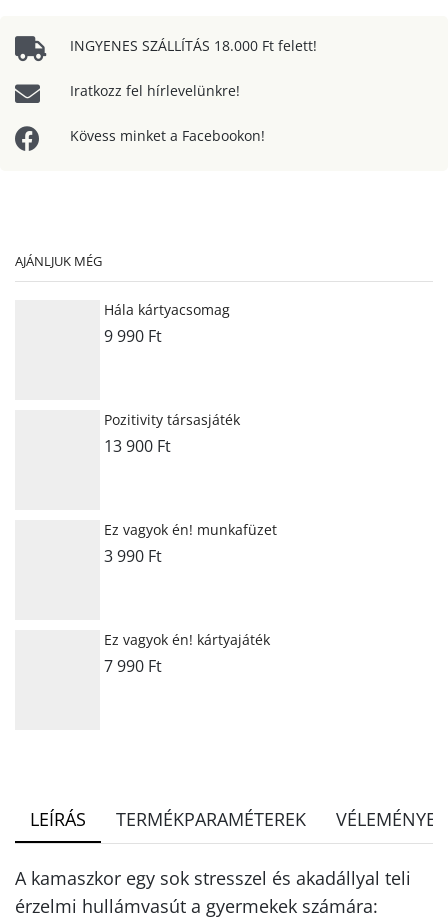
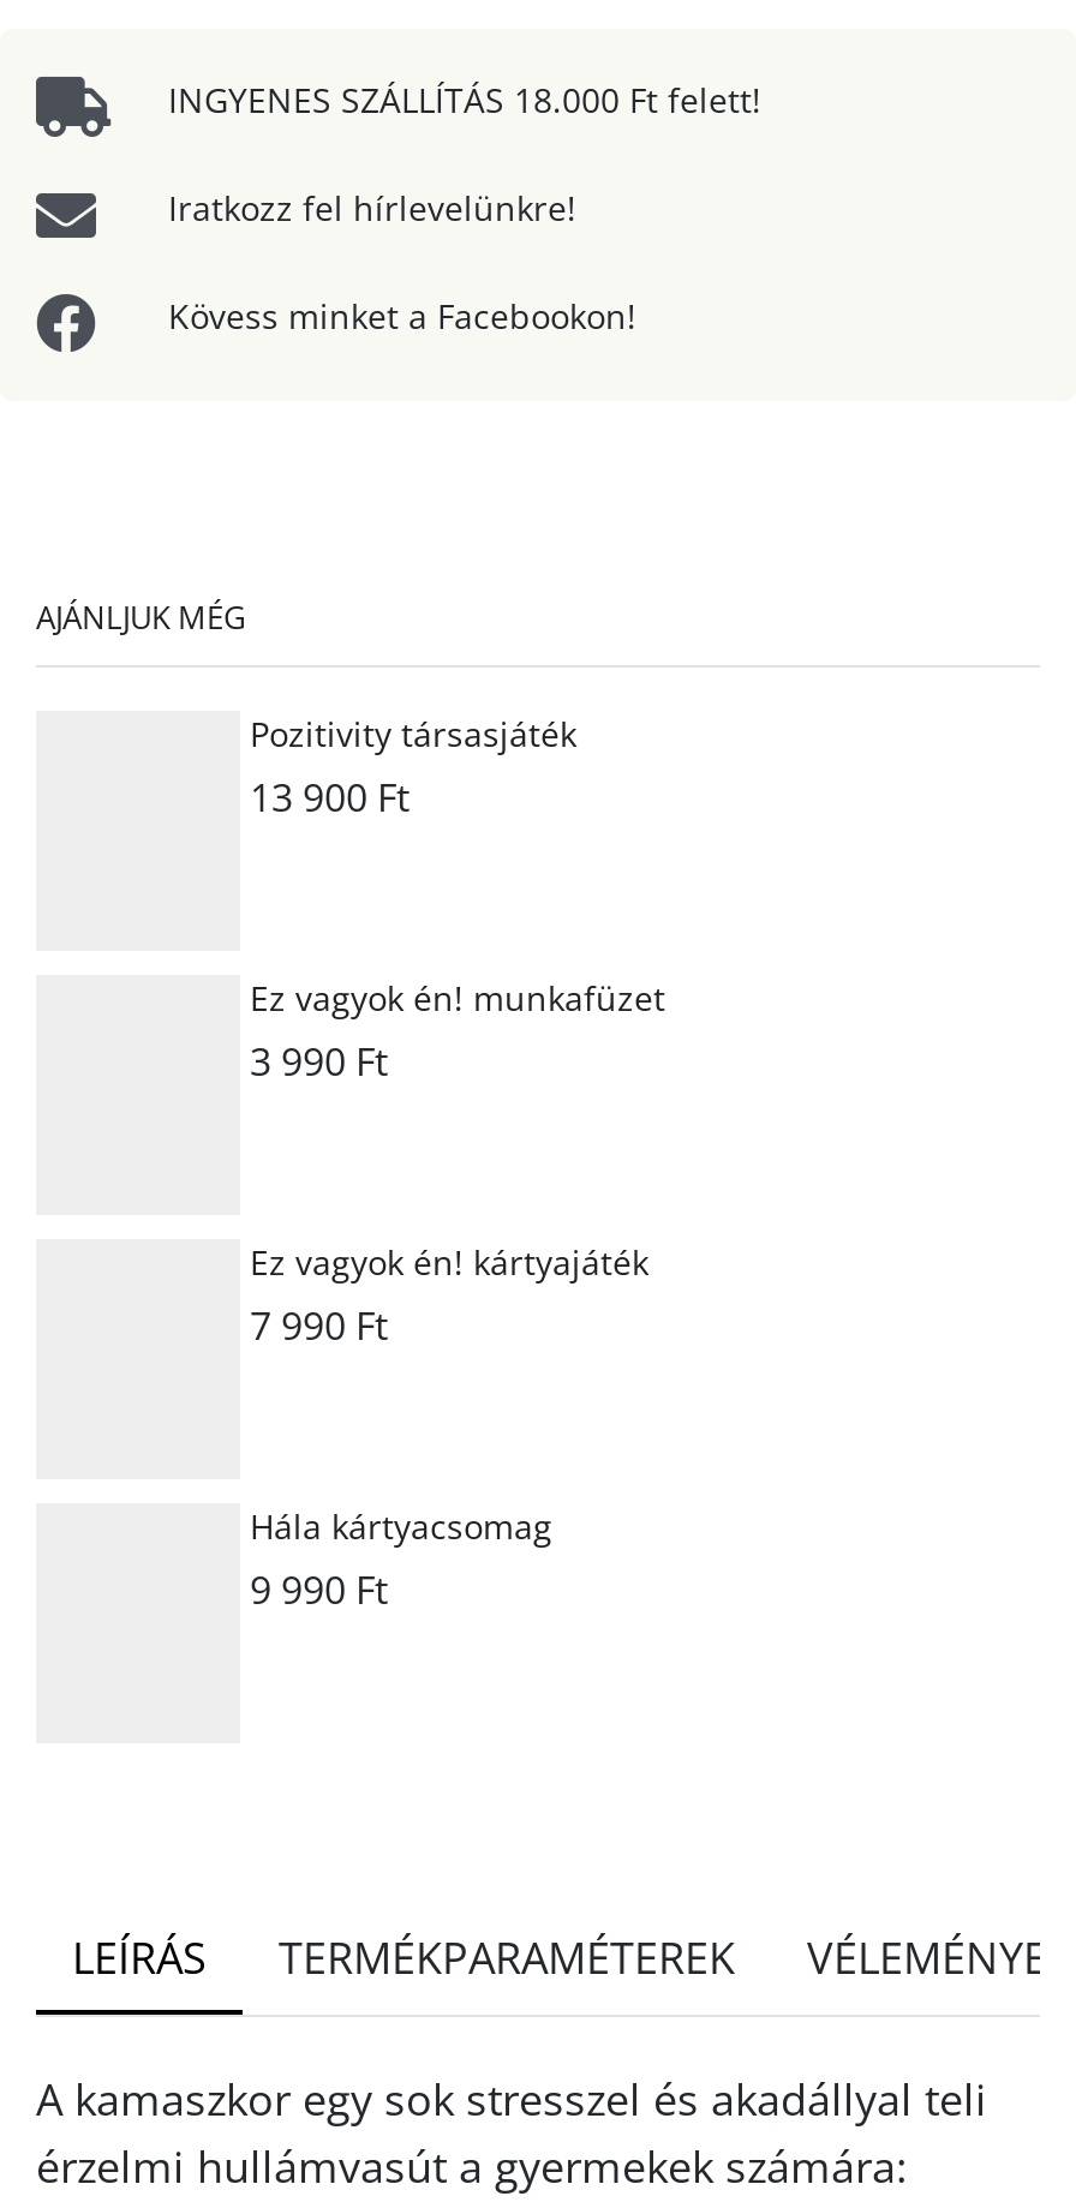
moved down: Hála kártyacsomag | 9 990 Ft

moved up: Pozitivity társasjáték | 13 900 Ft | Ez vagyok én! munkafüzet | 3 990 Ft | Ez vagyok én! kártyajáték | 7 990 Ft
